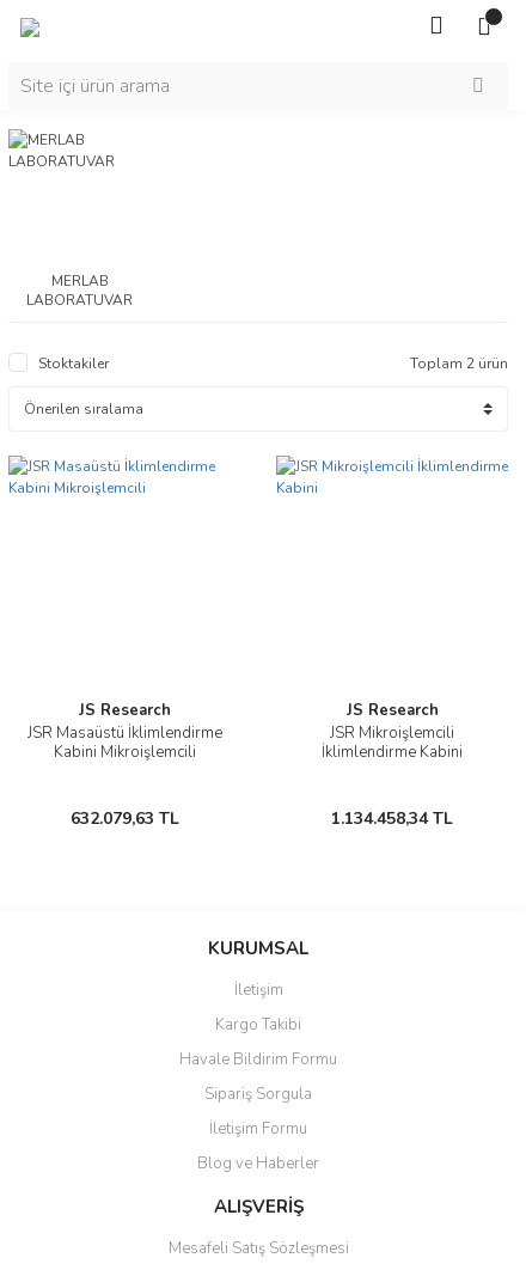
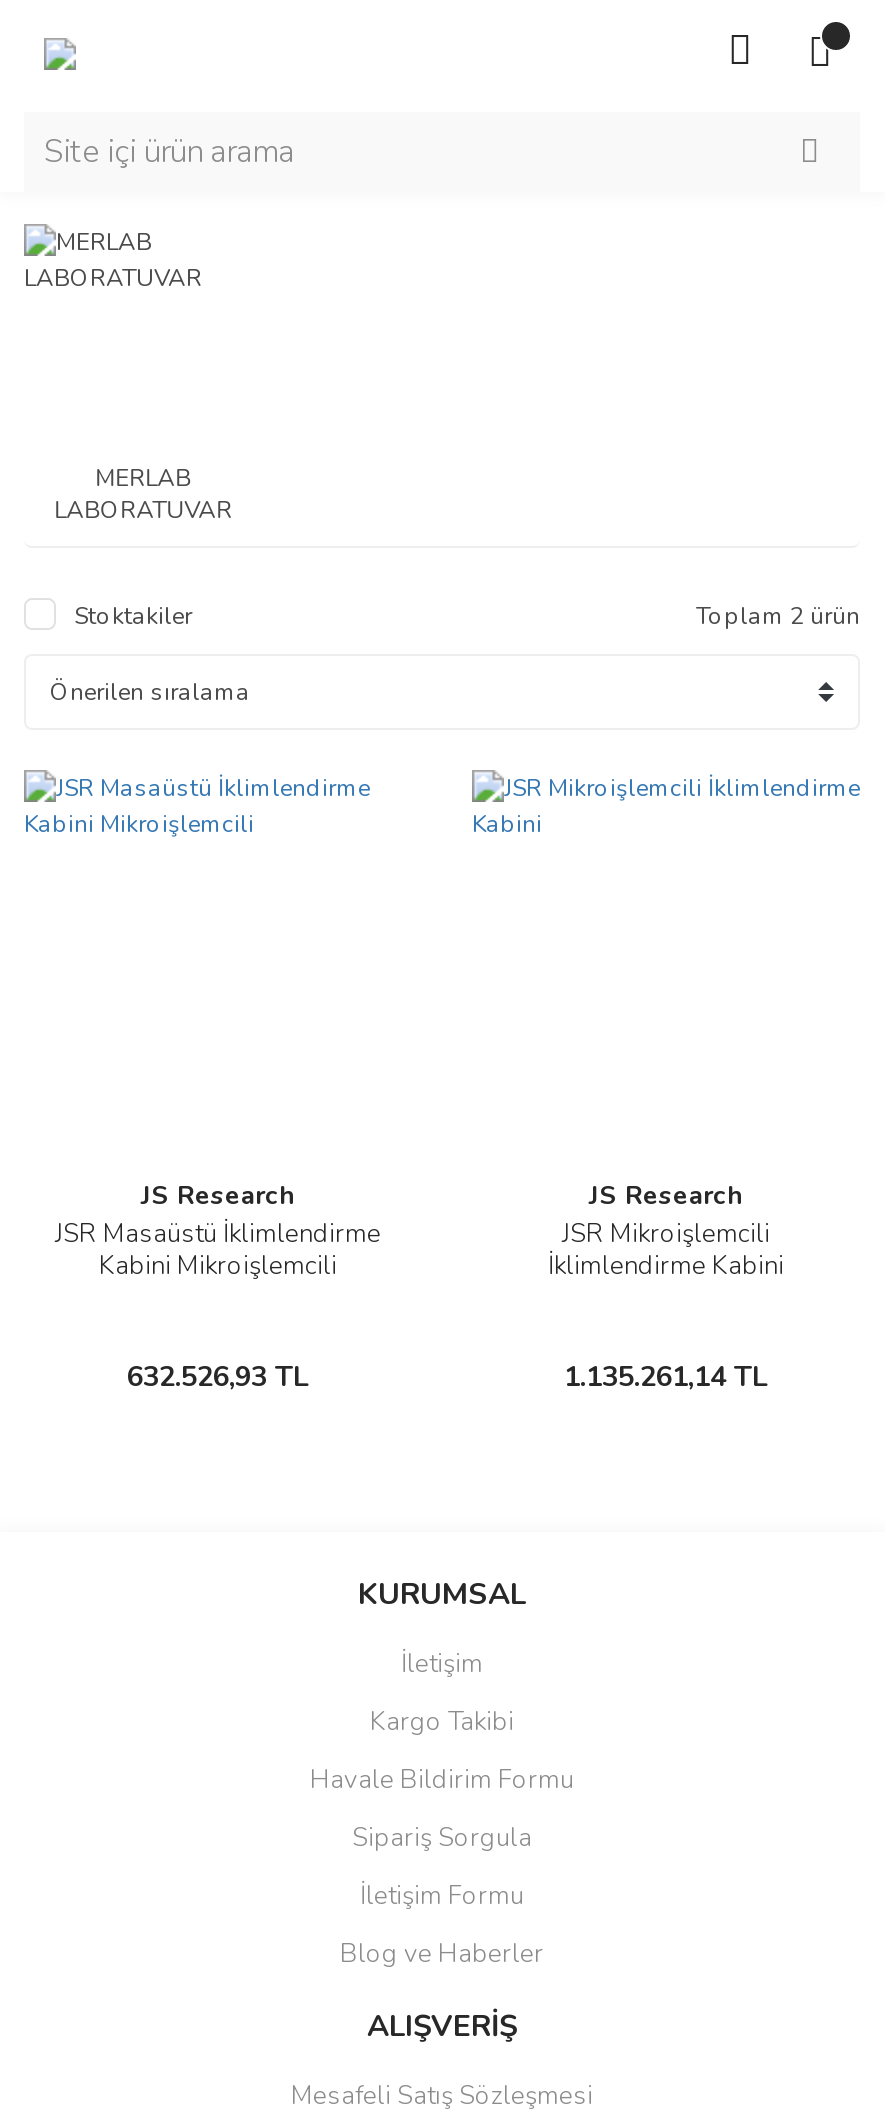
- 632.079,63 TL
+ 632.526,93 TL

- 1.134.458,34 TL
+ 1.135.261,14 TL
